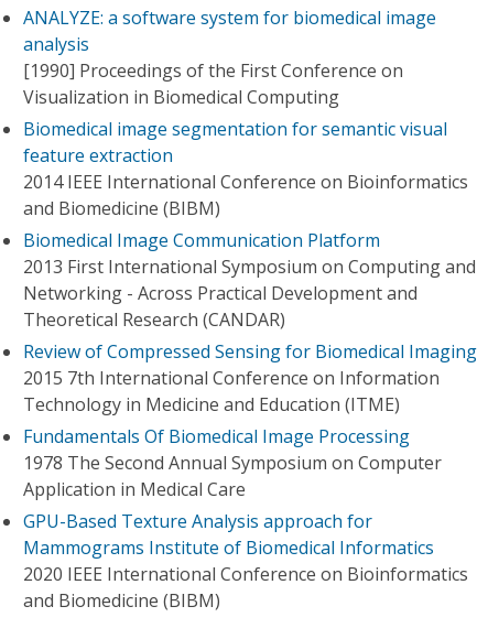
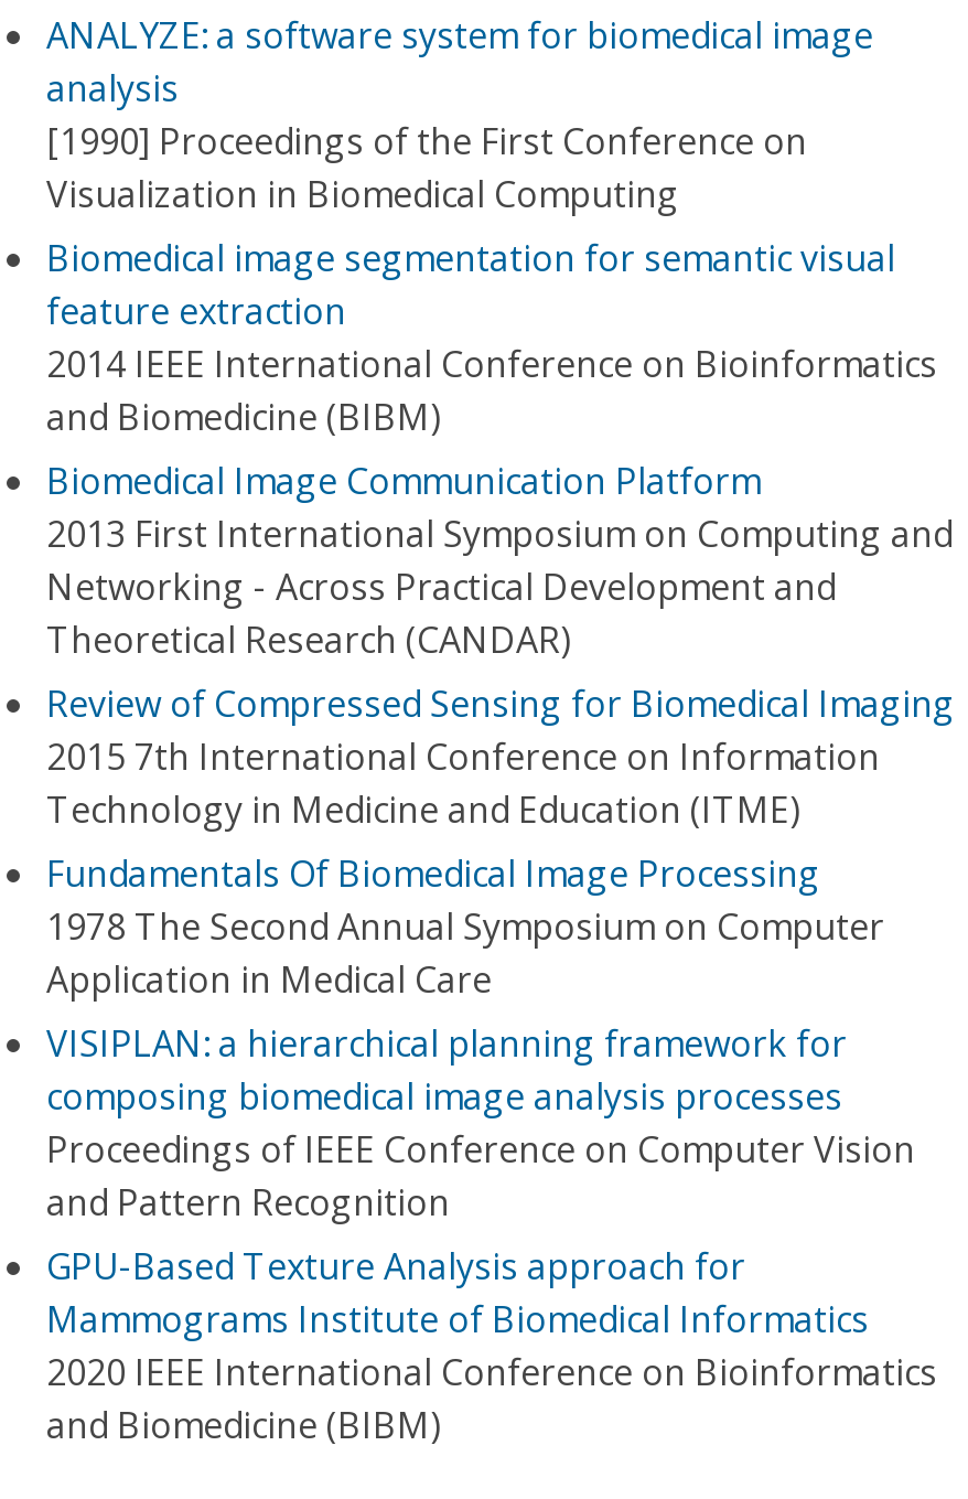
+ VISIPLAN: a hierarchical planning framework for
+ composing biomedical image analysis processes
+ Proceedings of IEEE Conference on Computer Vision
+ and Pattern Recognition
